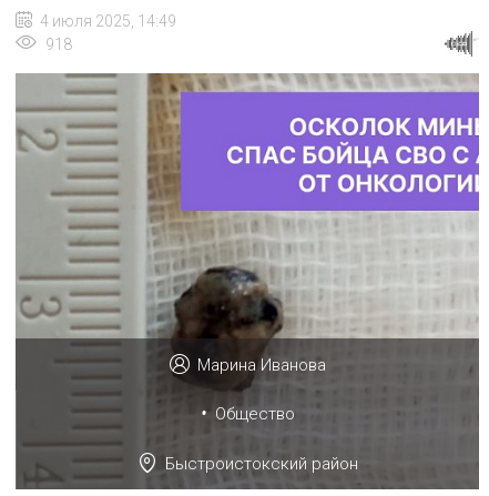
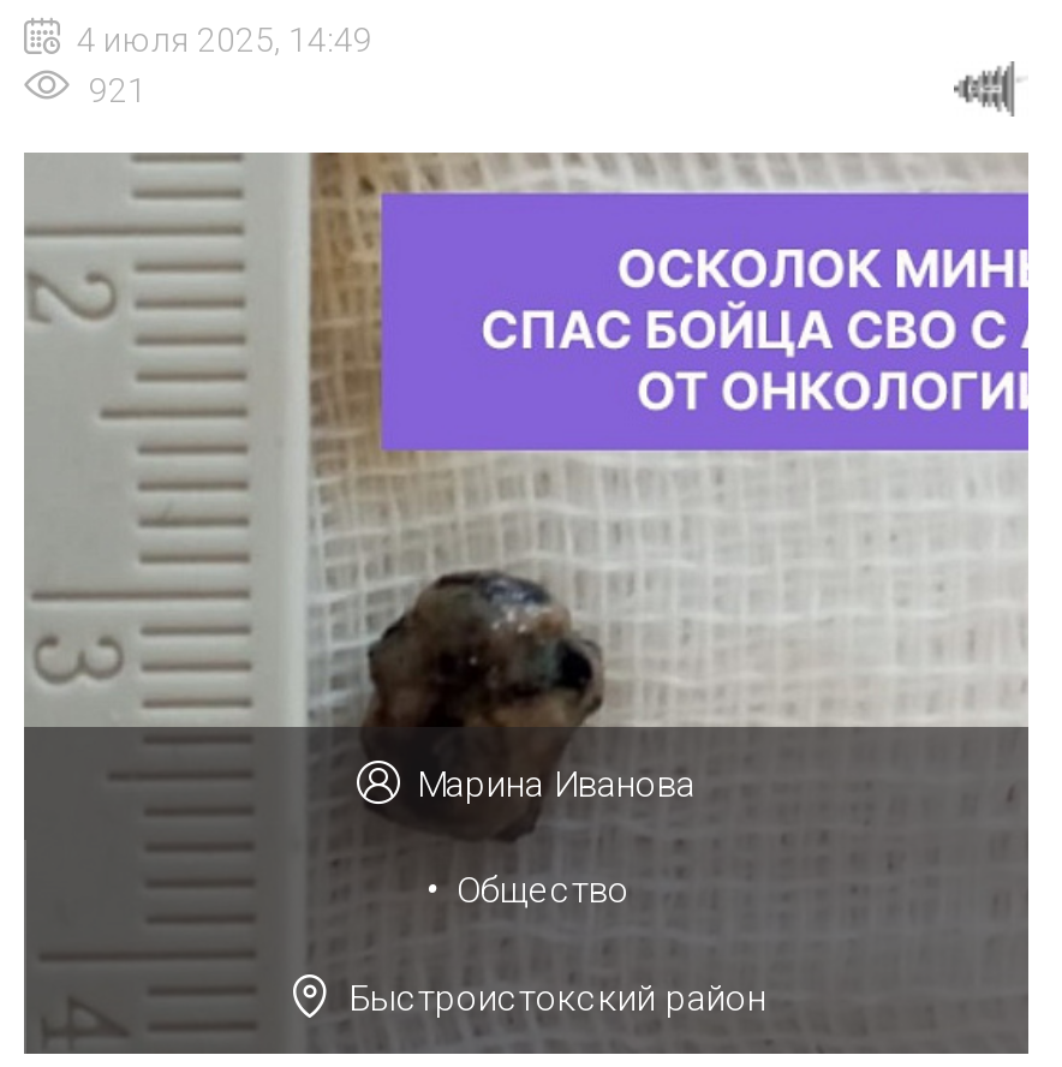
- 918
+ 921
